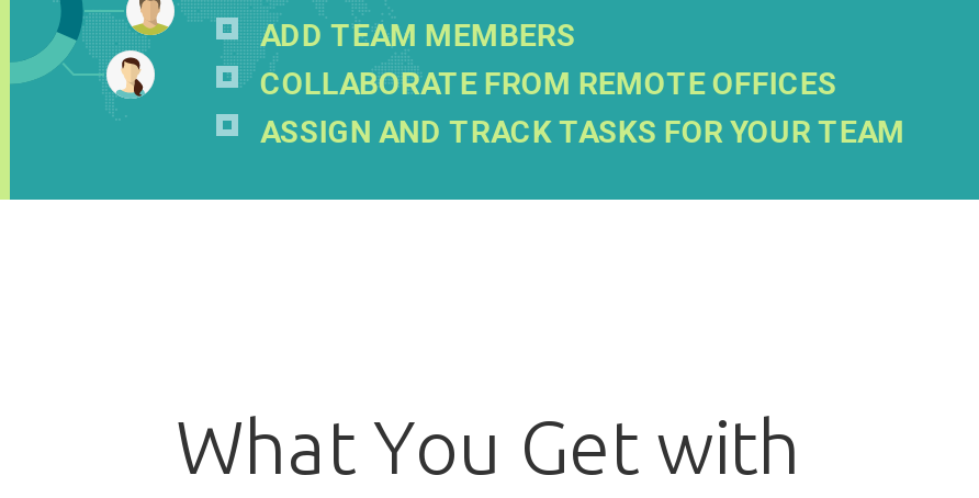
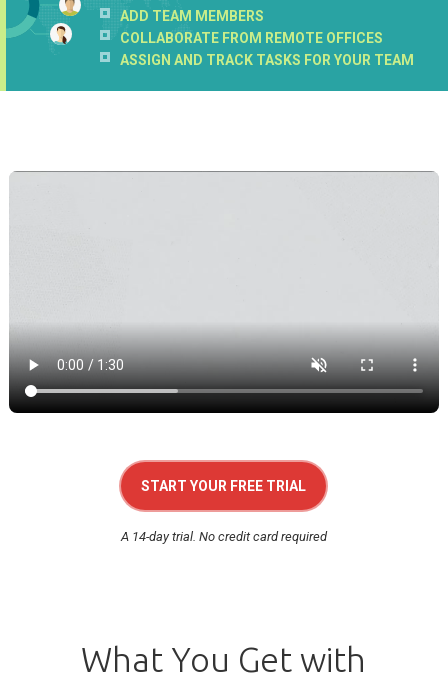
+ [image]

+ START YOUR FREE TRIAL
+ A 14-day trial. No credit card required
